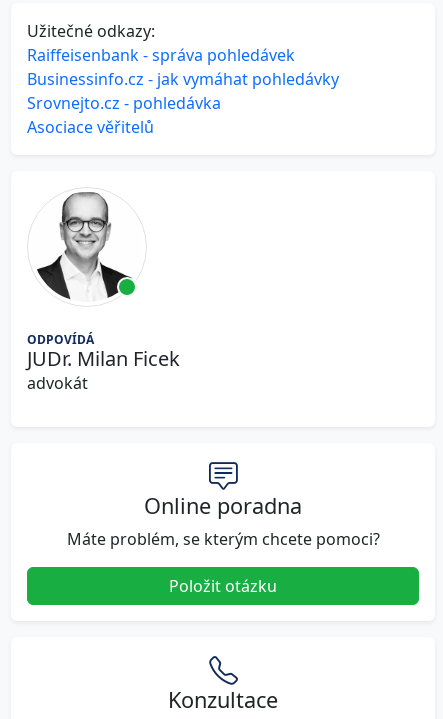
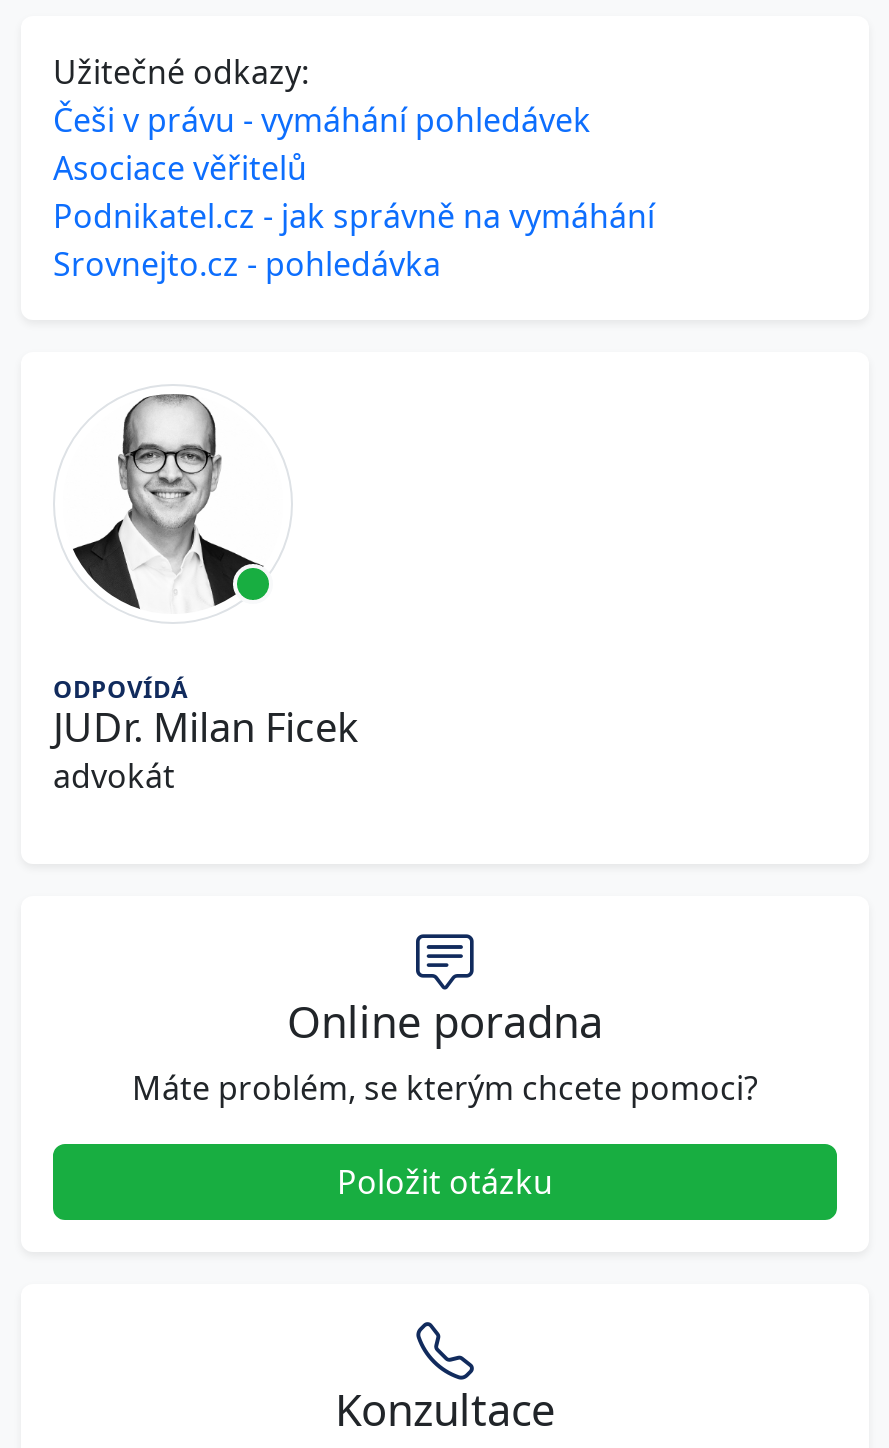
- Raiffeisenbank - správa pohledávek
- Businessinfo.cz - jak vymáhat pohledávky
+ Češi v právu - vymáhání pohledávek
+ Podnikatel.cz - jak správně na vymáhání

moved down: Srovnejto.cz - pohledávka

moved up: Asociace věřitelů
